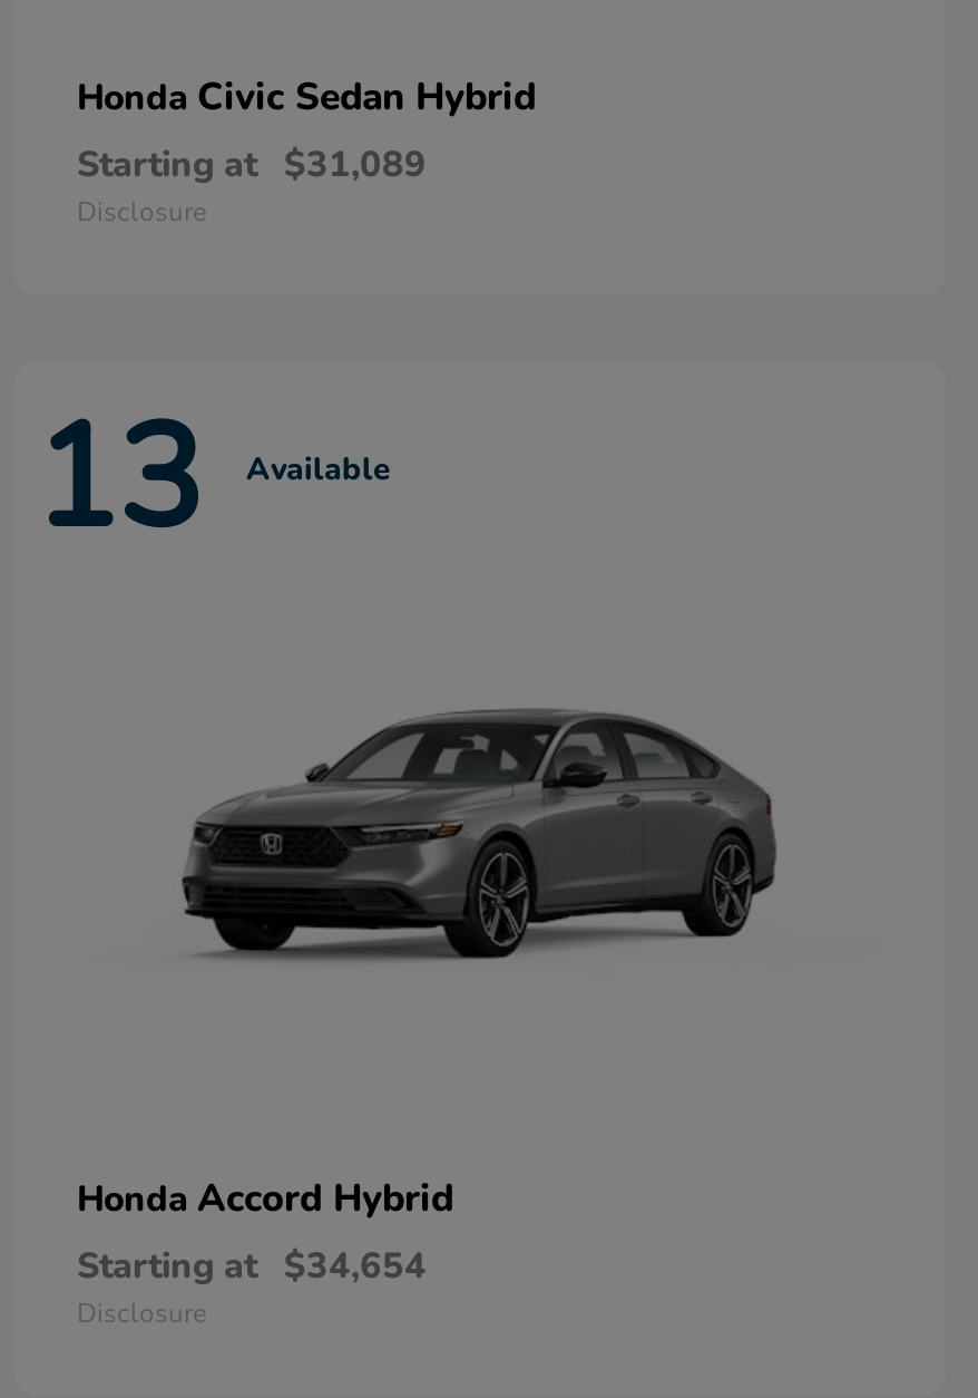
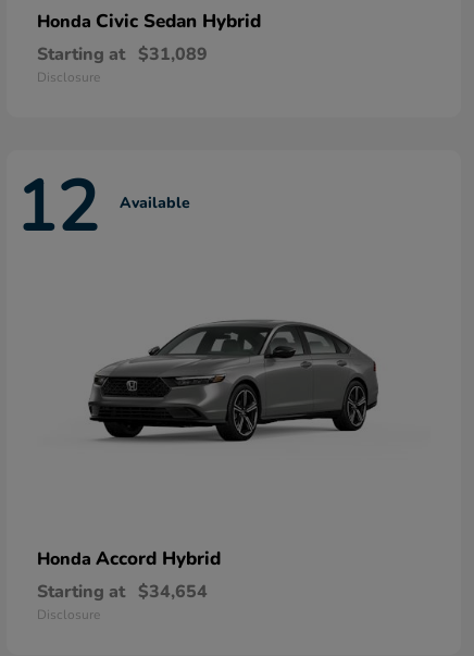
- 13 Available
+ 12 Available
